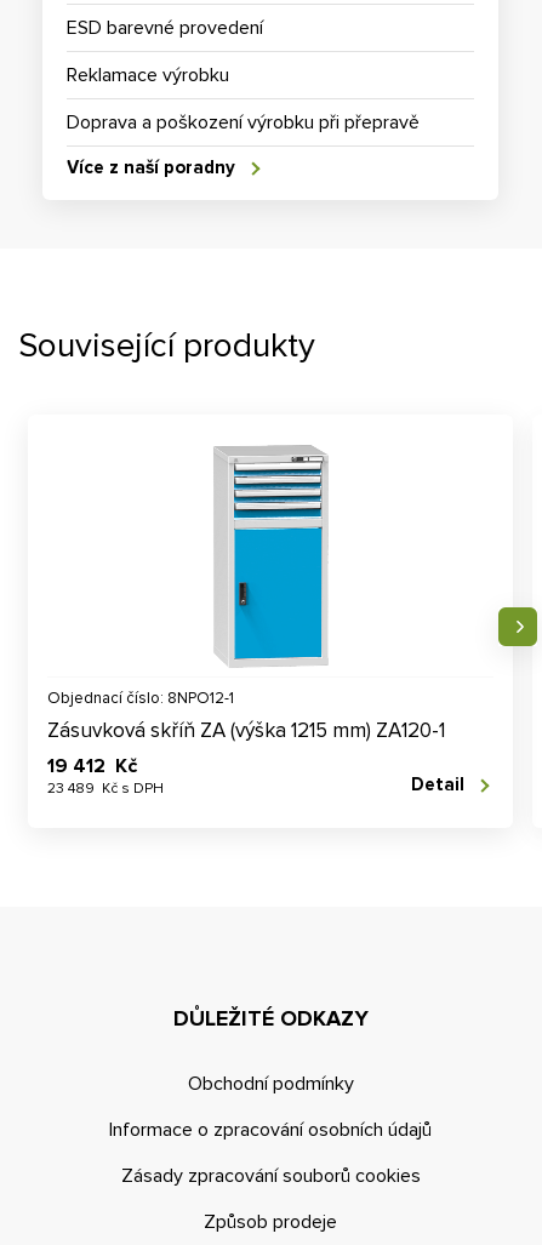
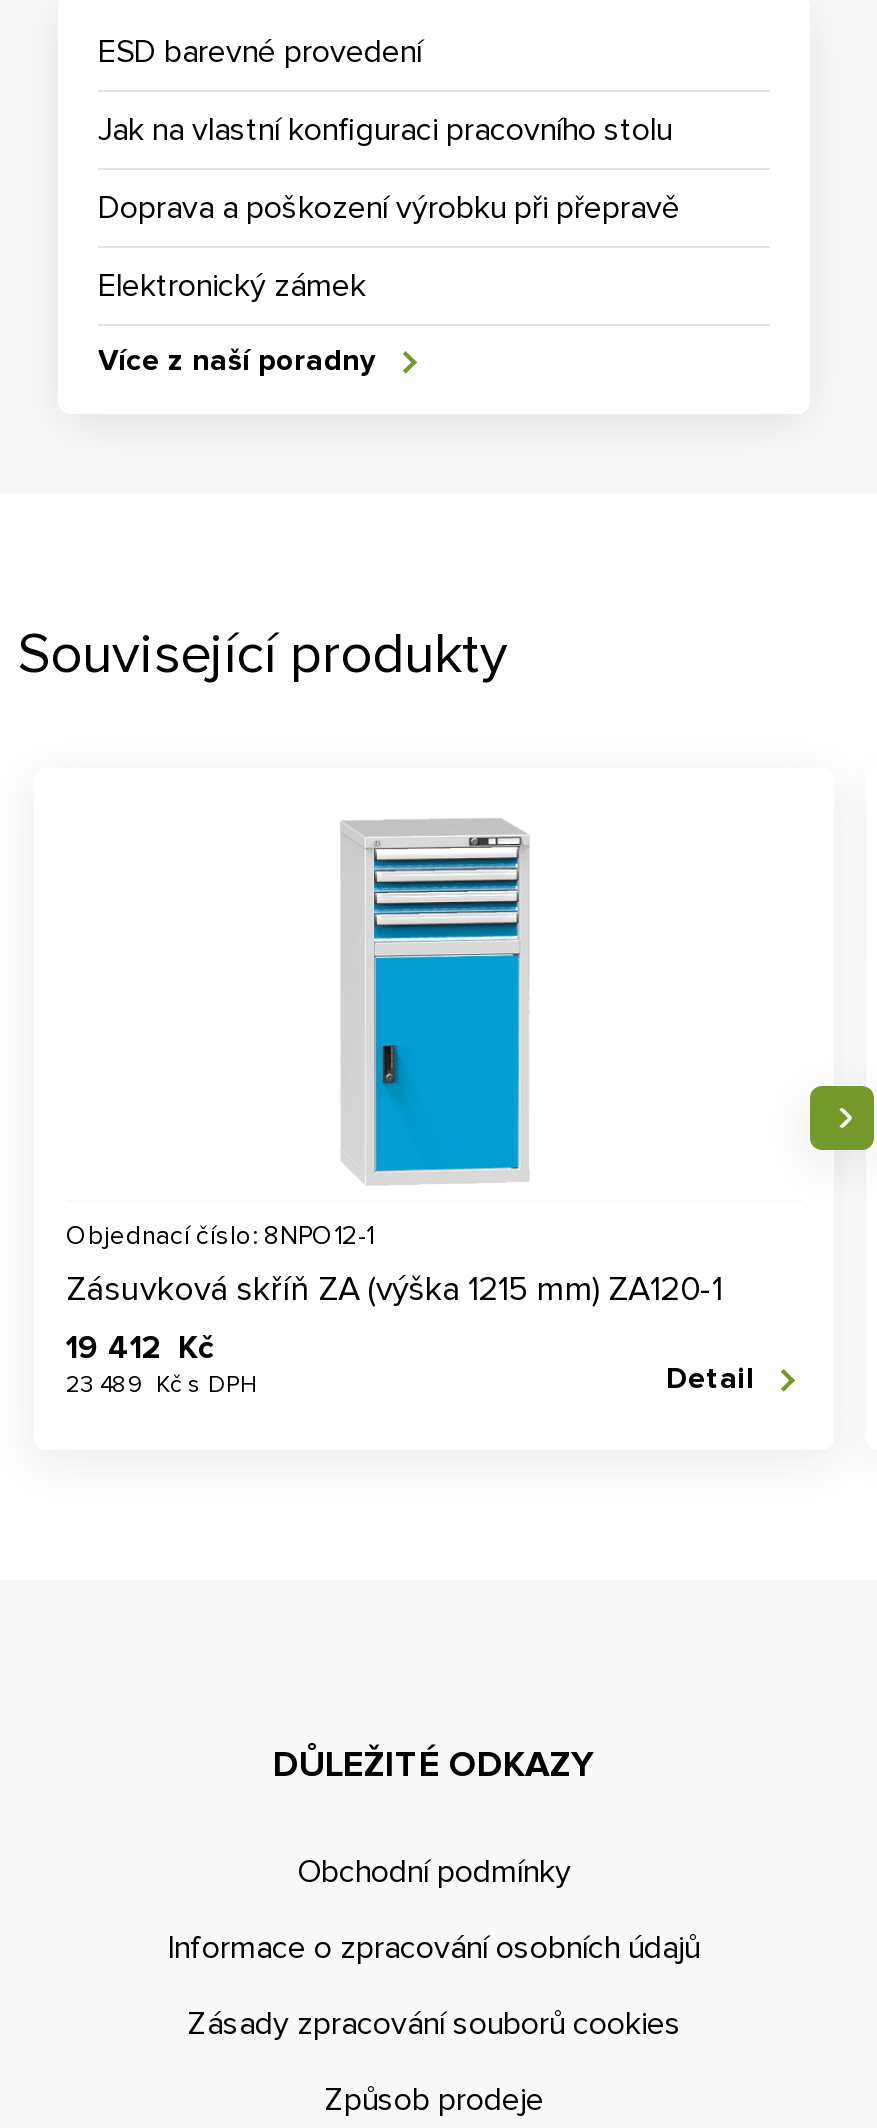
- Reklamace výrobku
+ Jak na vlastní konfiguraci pracovního stolu

+ Elektronický zámek
